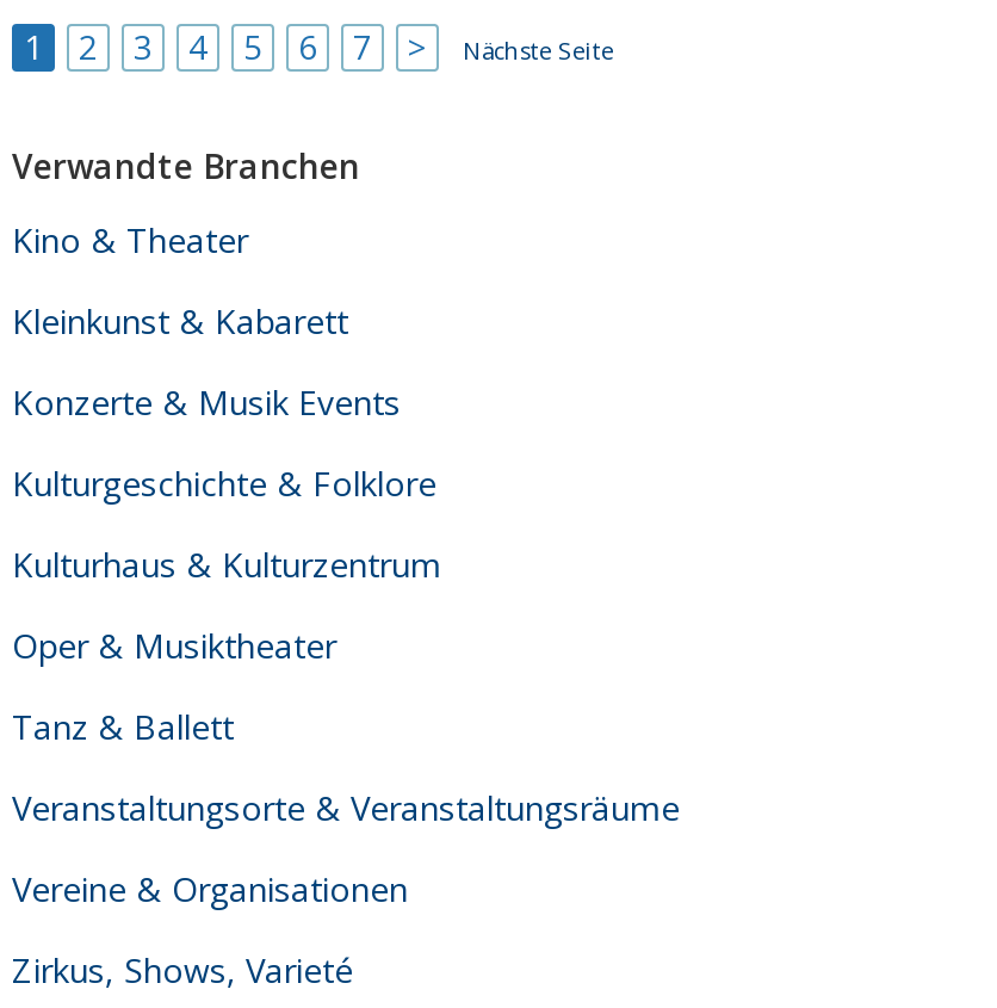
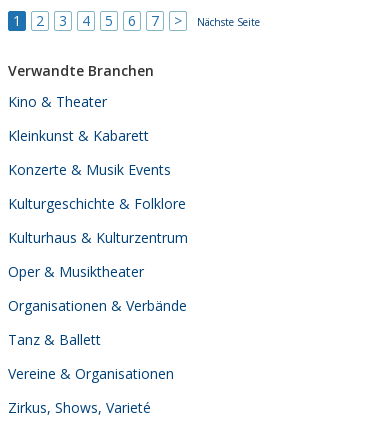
+ Organisationen & Verbände

moved down: Tanz & Ballett

- Veranstaltungsorte & Veranstaltungsräume
